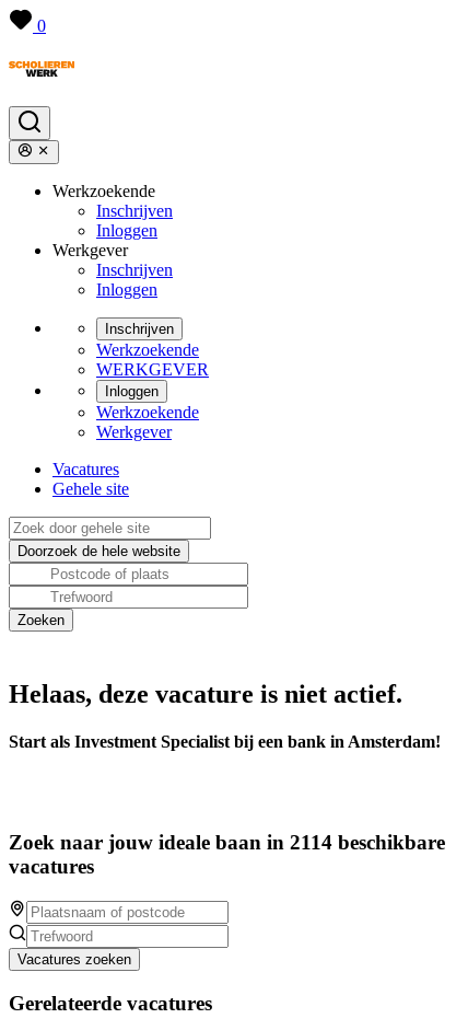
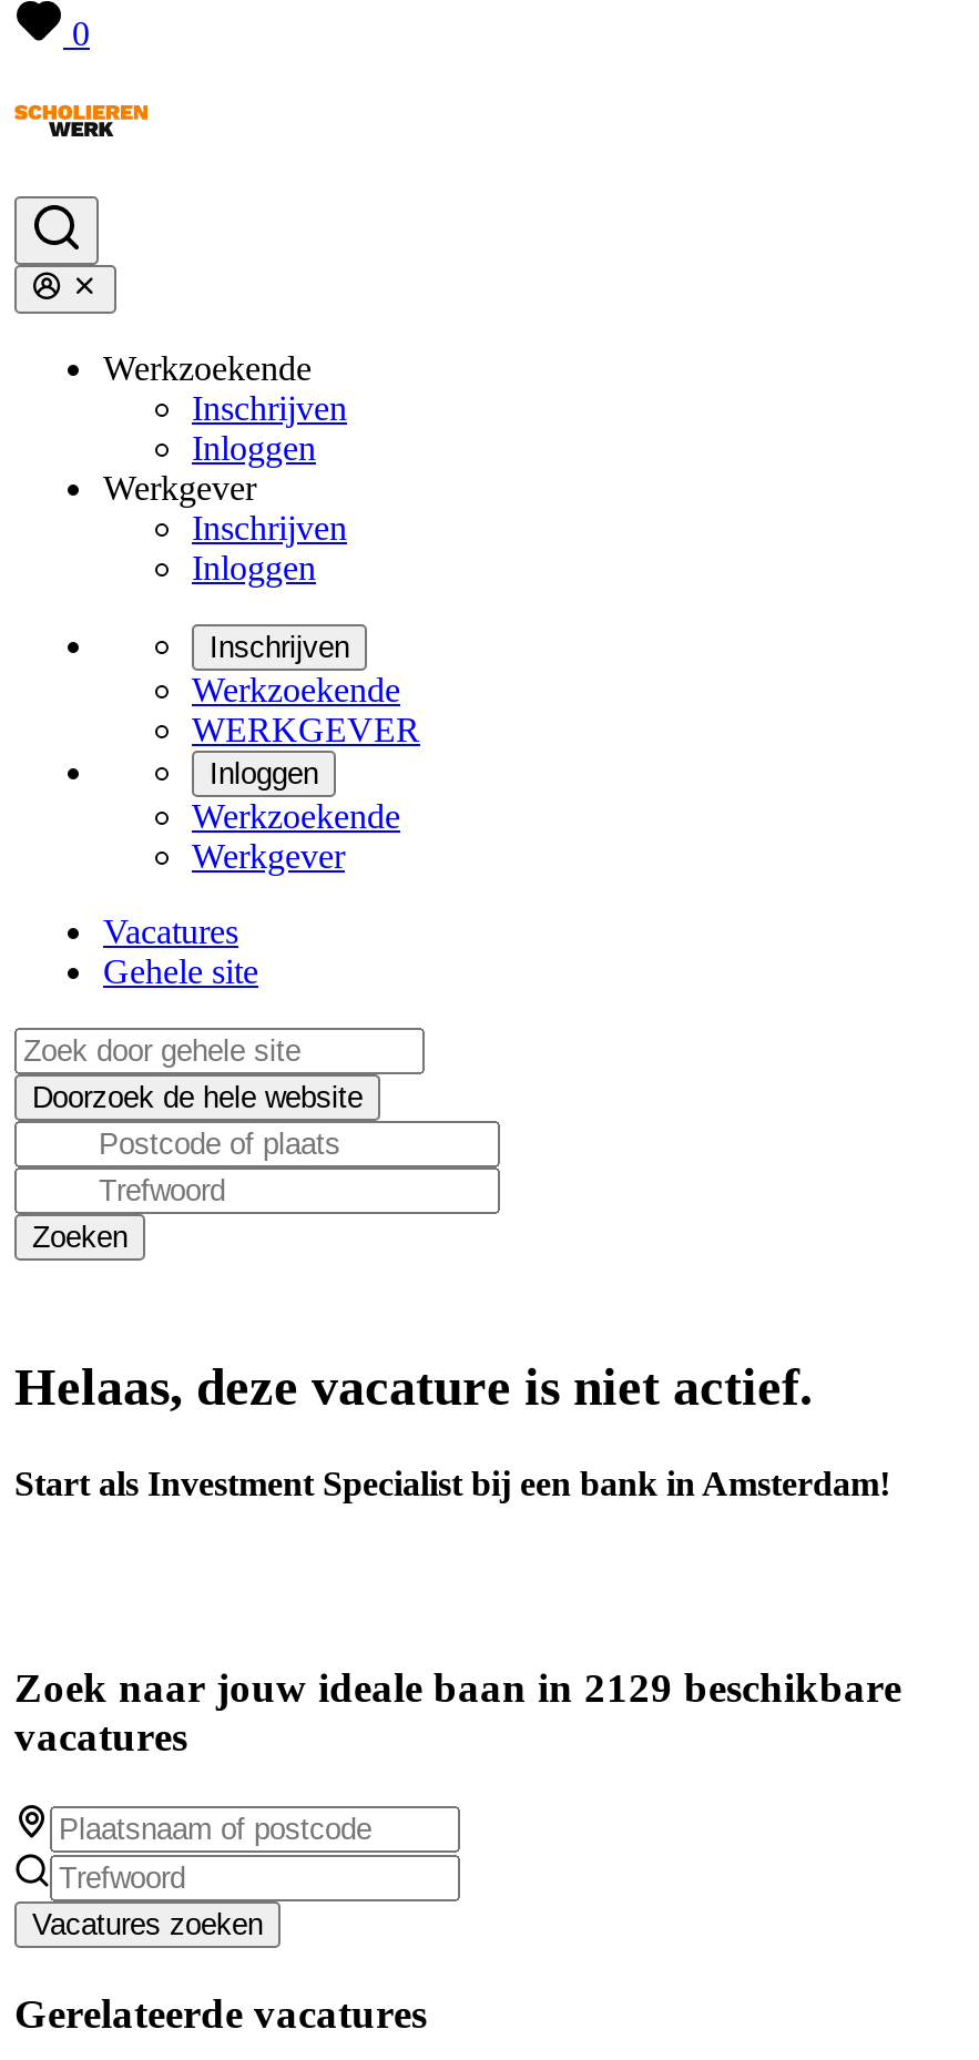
- Zoek naar jouw ideale baan in 2114 beschikbare
+ Zoek naar jouw ideale baan in 2129 beschikbare
